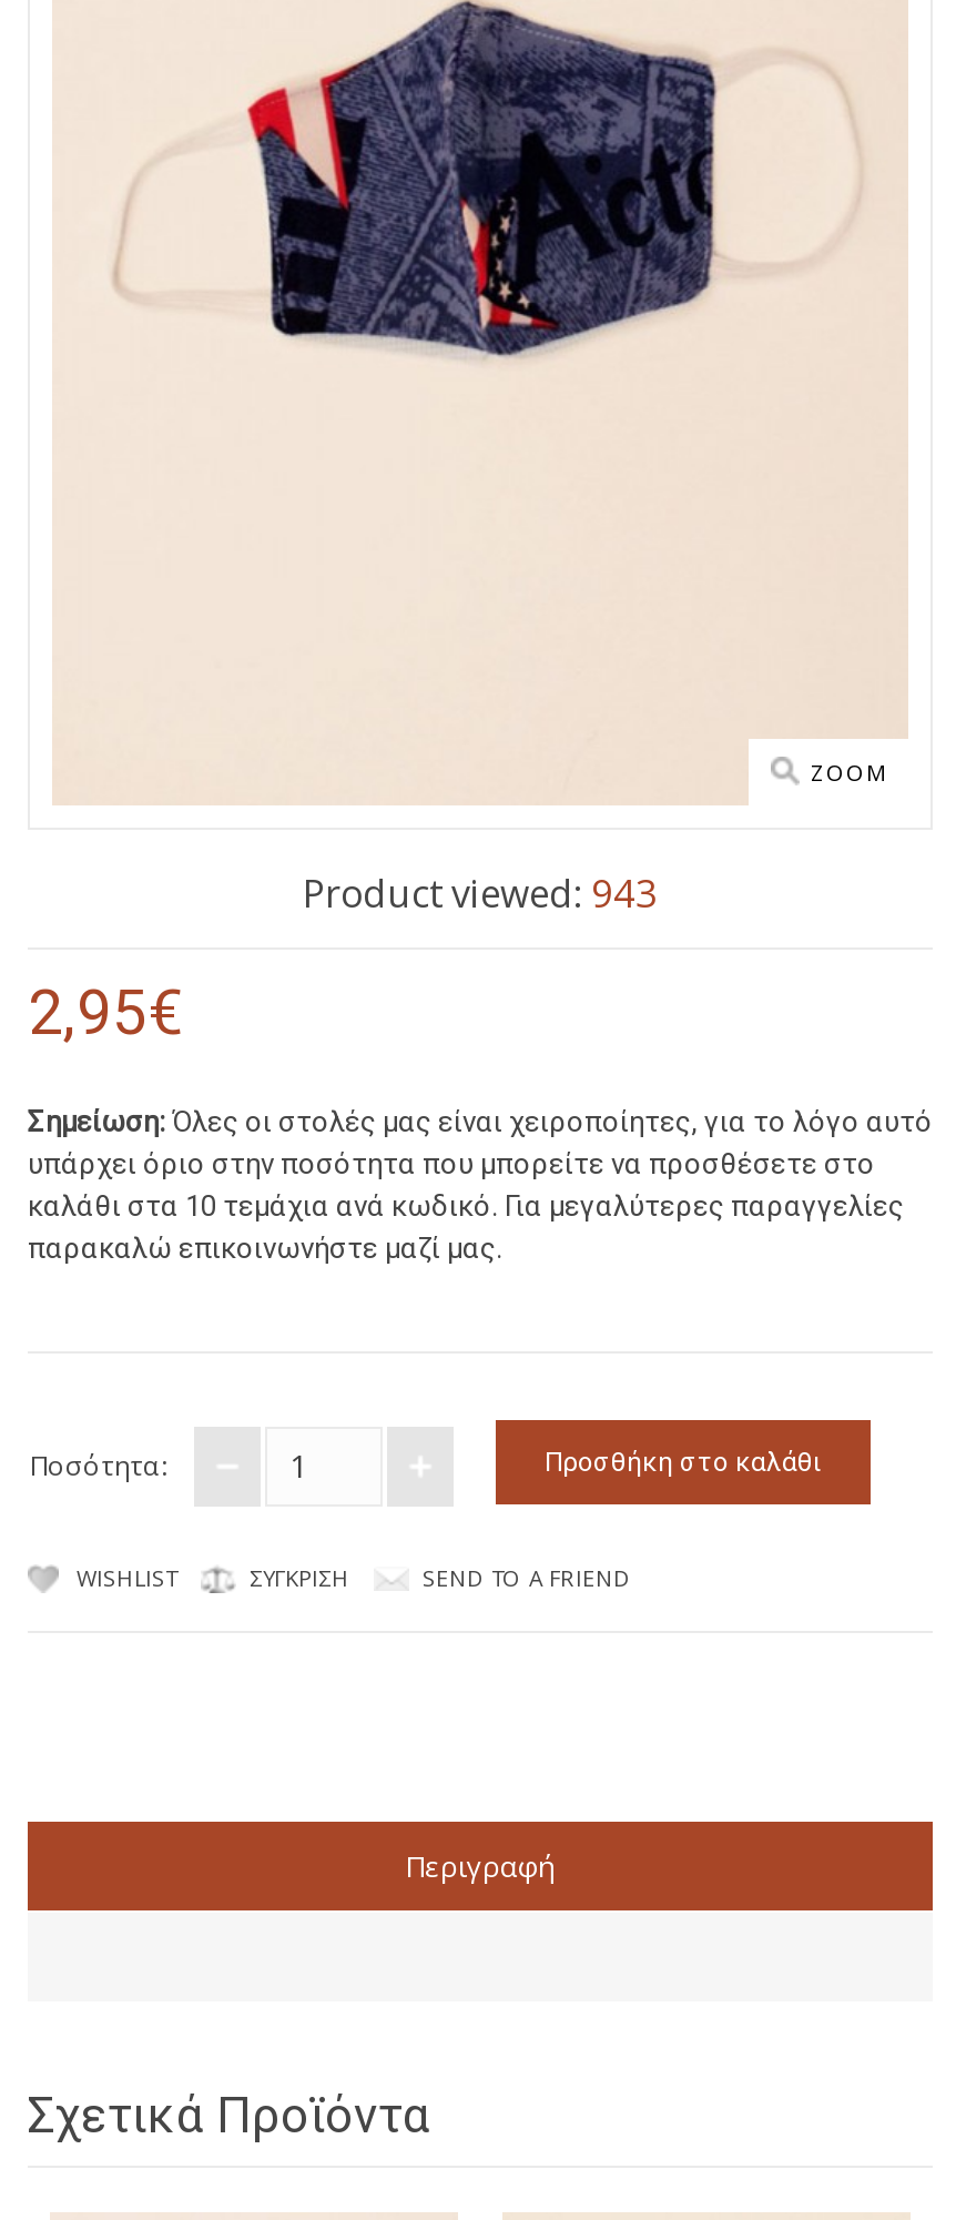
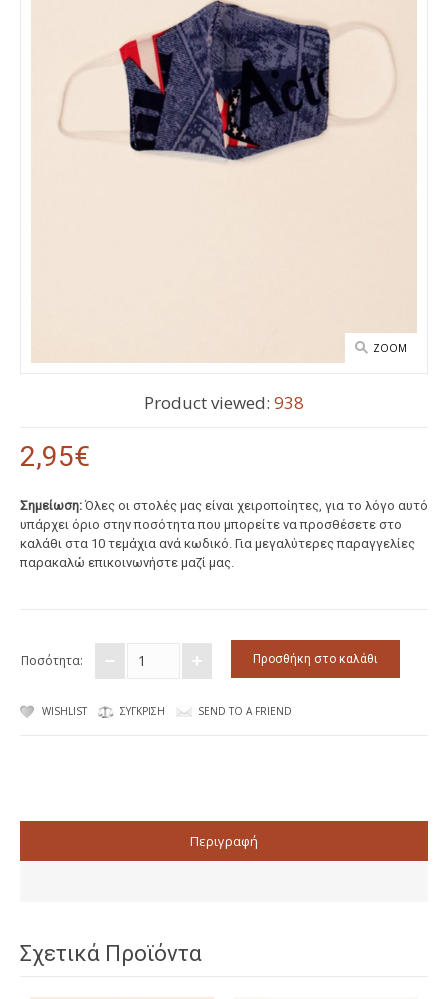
- Product viewed: 943
+ Product viewed: 938
